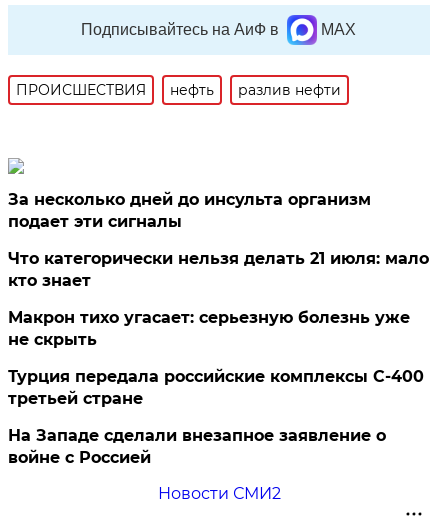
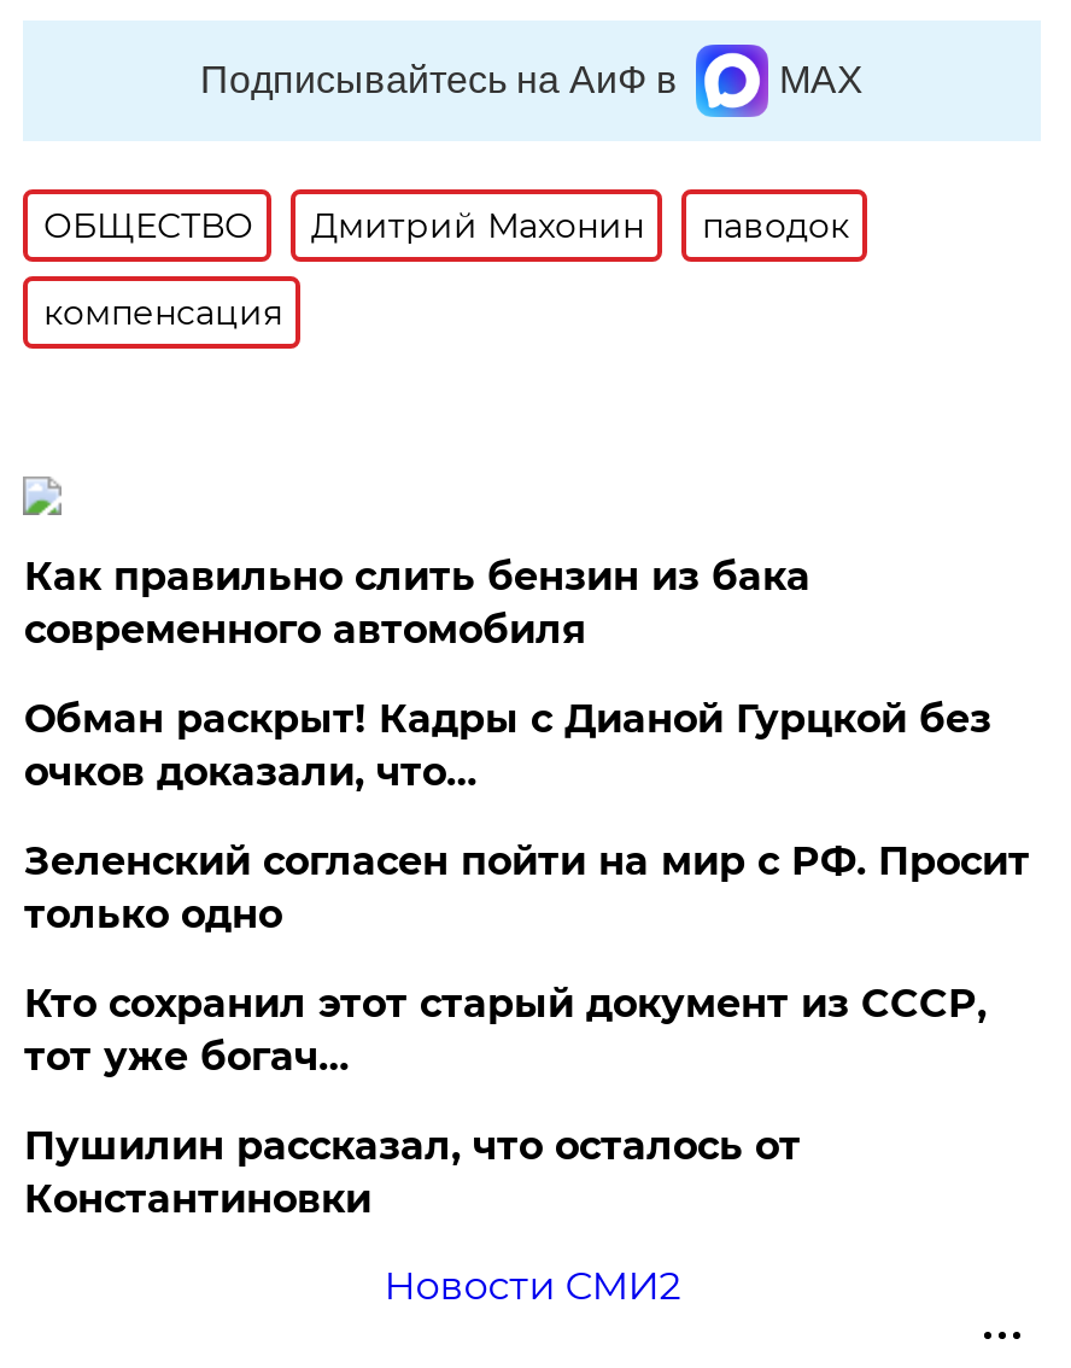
- ПРОИСШЕСТВИЯ
- нефть
- разлив нефти
+ ОБЩЕСТВО
+ Дмитрий Махонин
+ паводок
+ компенсация

- За несколько дней до инсульта организм
- подает эти сигналы
- Что категорически нельзя делать 21 июля: мало
- кто знает
- Макрон тихо угасает: серьезную болезнь уже
- не скрыть
- Турция передала российские комплексы С-400
- третьей стране
- На Западе сделали внезапное заявление о
- войне с Россией
+ Как правильно слить бензин из бака
+ современного автомобиля
+ Обман раскрыт! Кадры с Дианой Гурцкой без
+ очков доказали, что…
+ Зеленский согласен пойти на мир с РФ. Просит
+ только одно
+ Кто сохранил этот старый документ из СССР,
+ тот уже богач…
+ Пушилин рассказал, что осталось от
+ Константиновки
